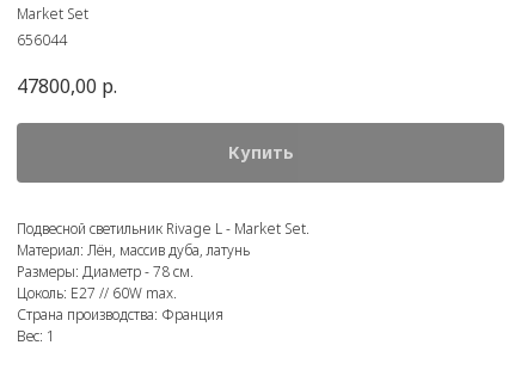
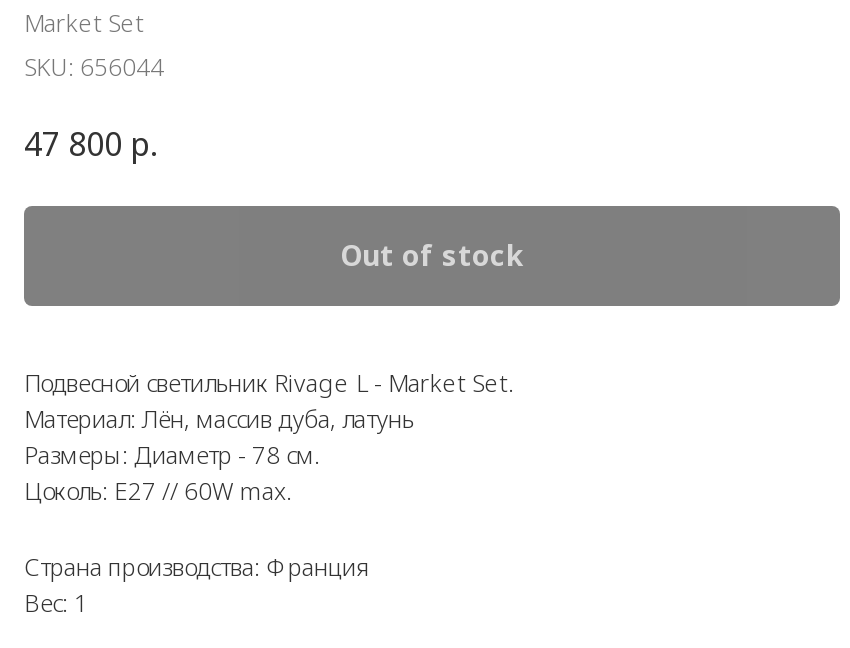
- 656044
+ SKU: 656044

- 47800,00 р.
+ 47 800 р.

- Купить
+ Out of stock
